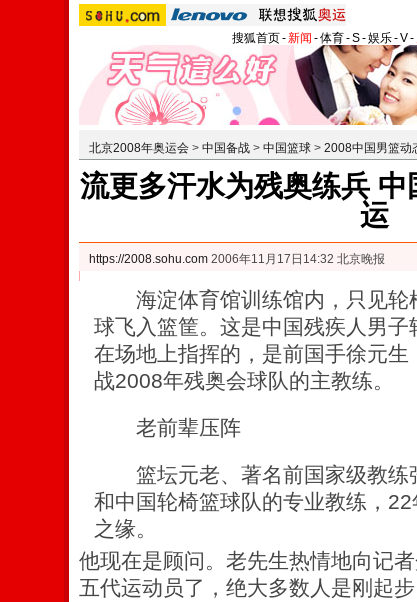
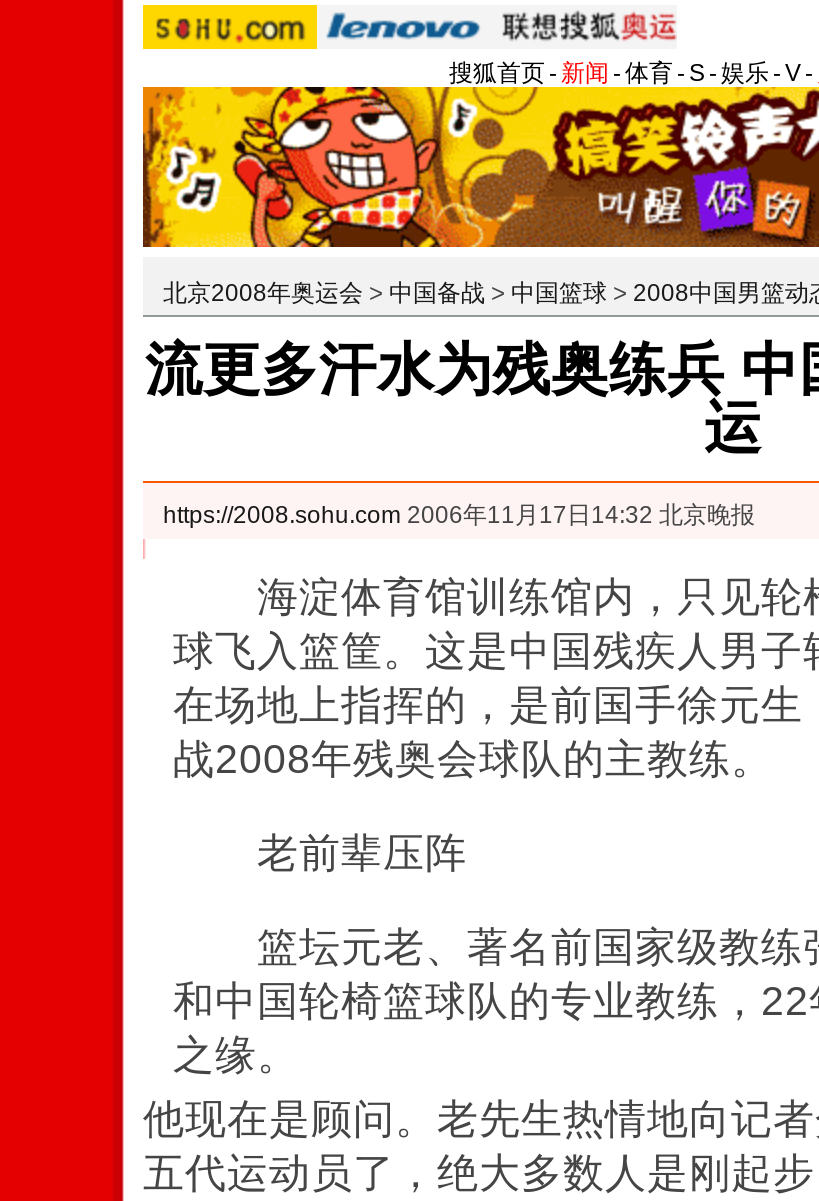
- [image]
+ [image]
